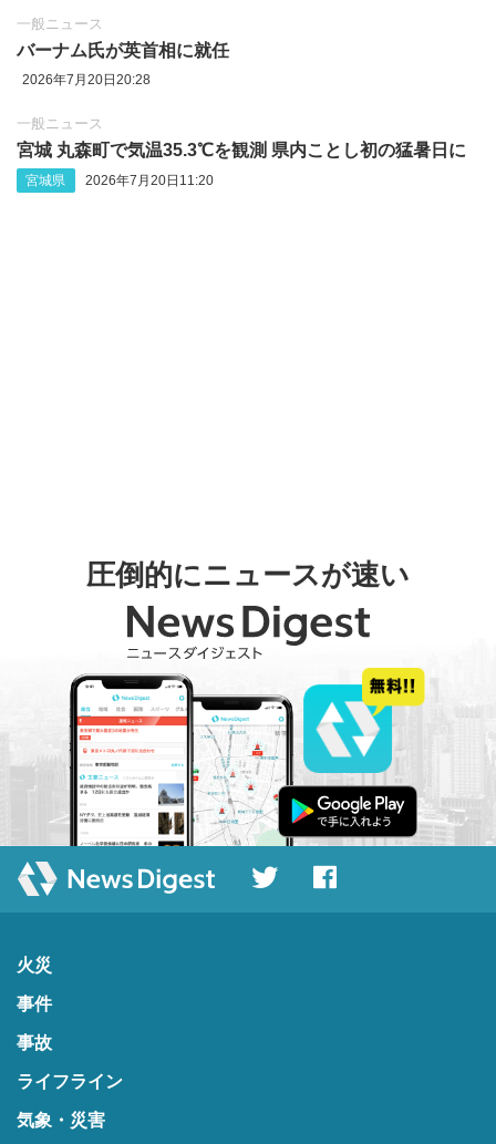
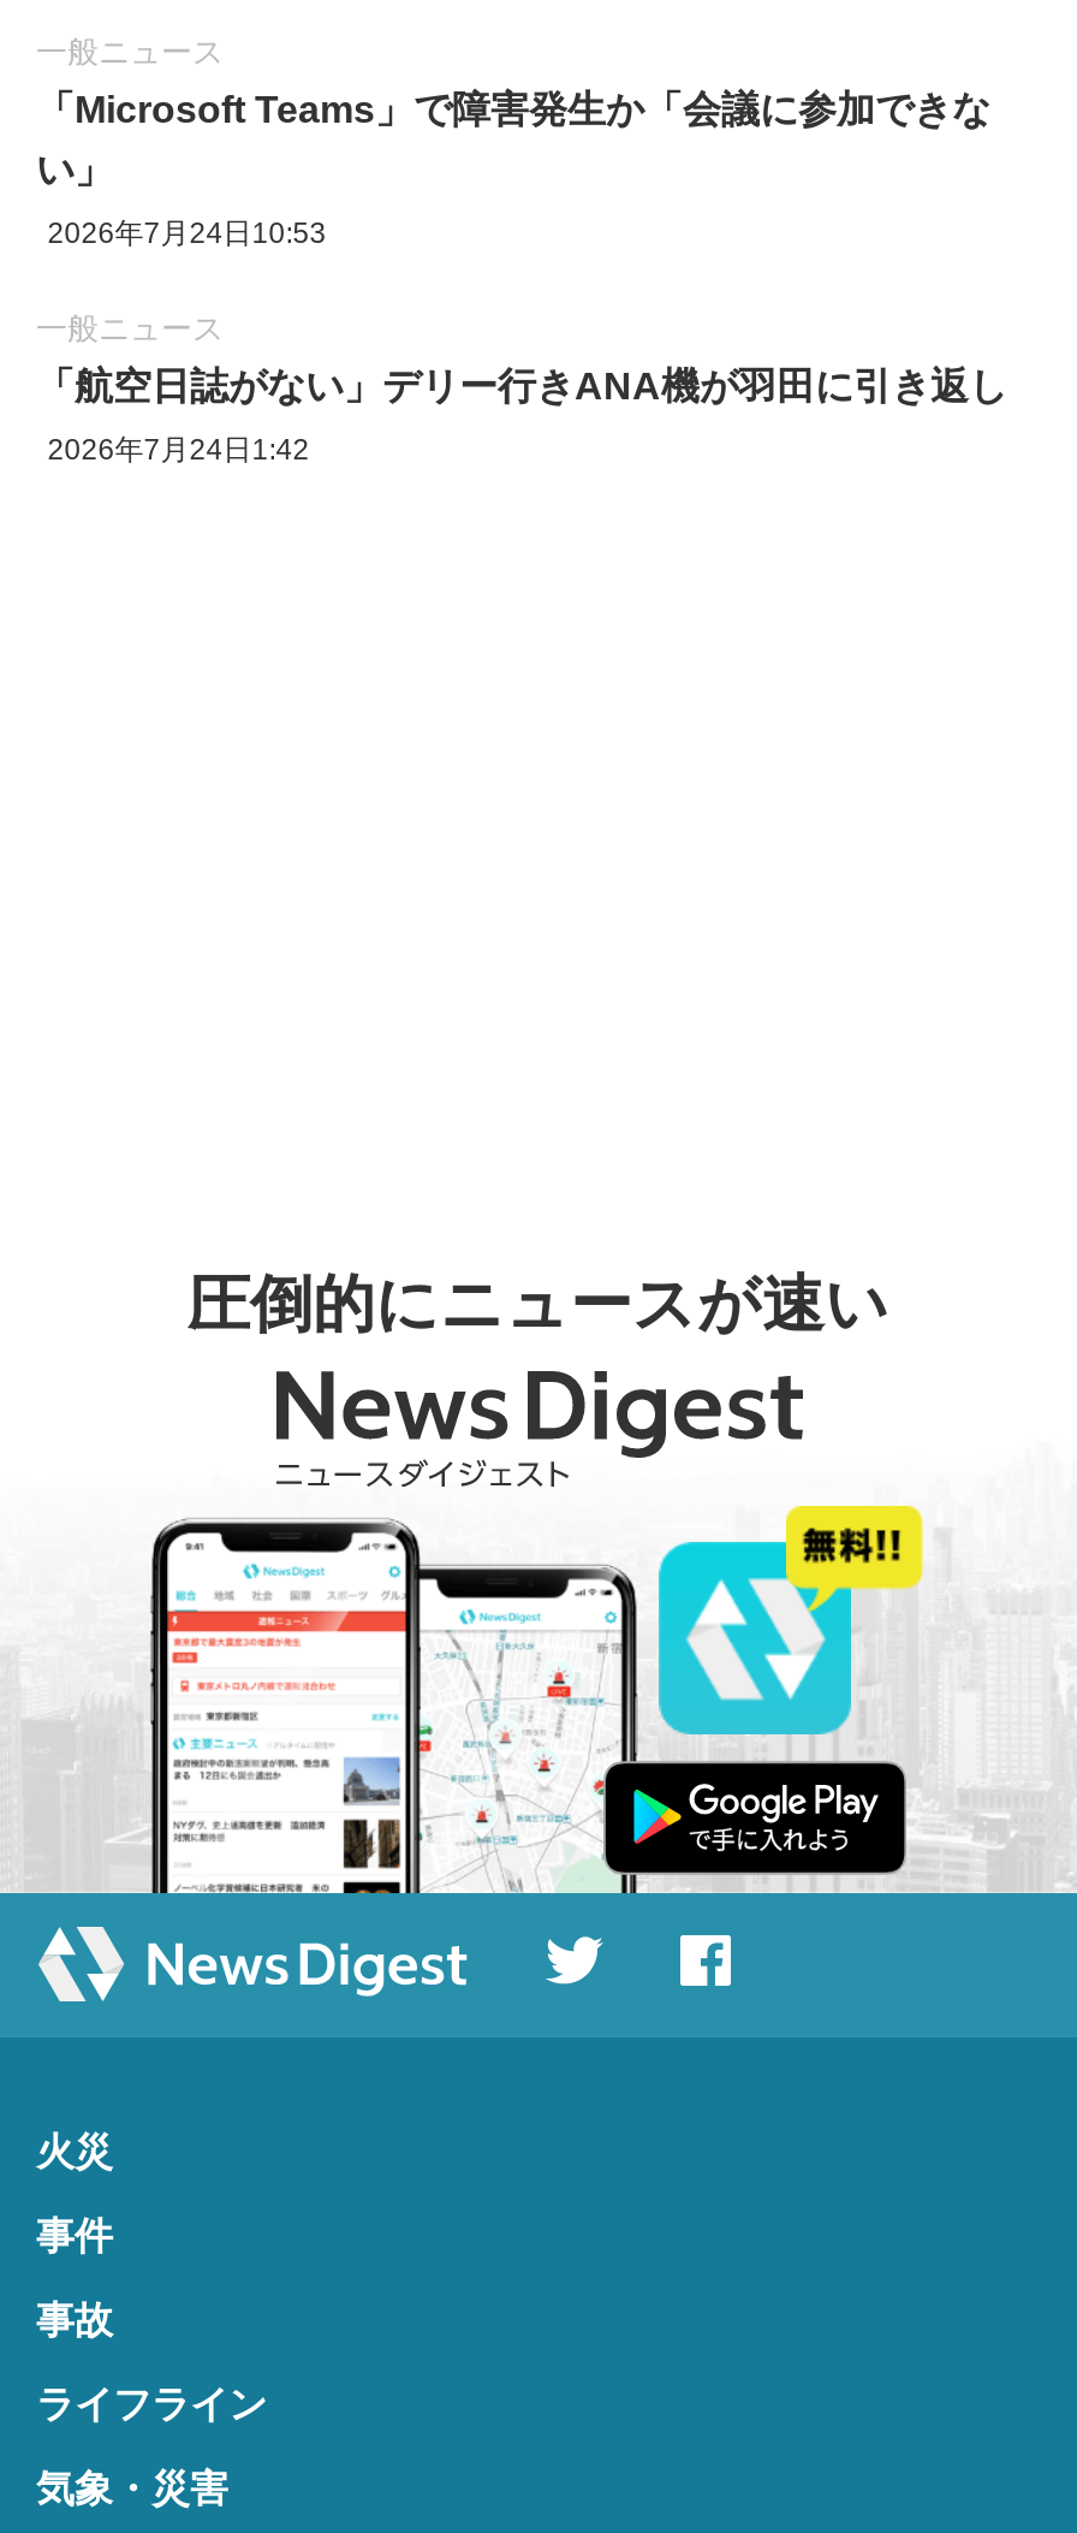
- バーナム氏が英首相に就任
- 2026年7月20日20:28
+ 「Microsoft Teams」で障害発生か「会議に参加できな
+ い」
+ 2026年7月24日10:53

- 宮城 丸森町で気温35.3℃を観測 県内ことし初の猛暑日に
+ 「航空日誌がない」デリー行きANA機が羽田に引き返し

- 宮城県
- 2026年7月20日11:20
+ 2026年7月24日1:42
